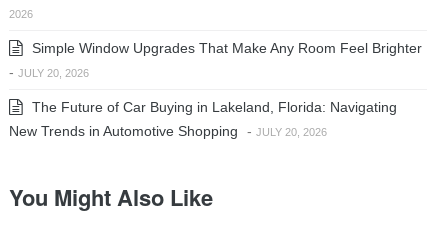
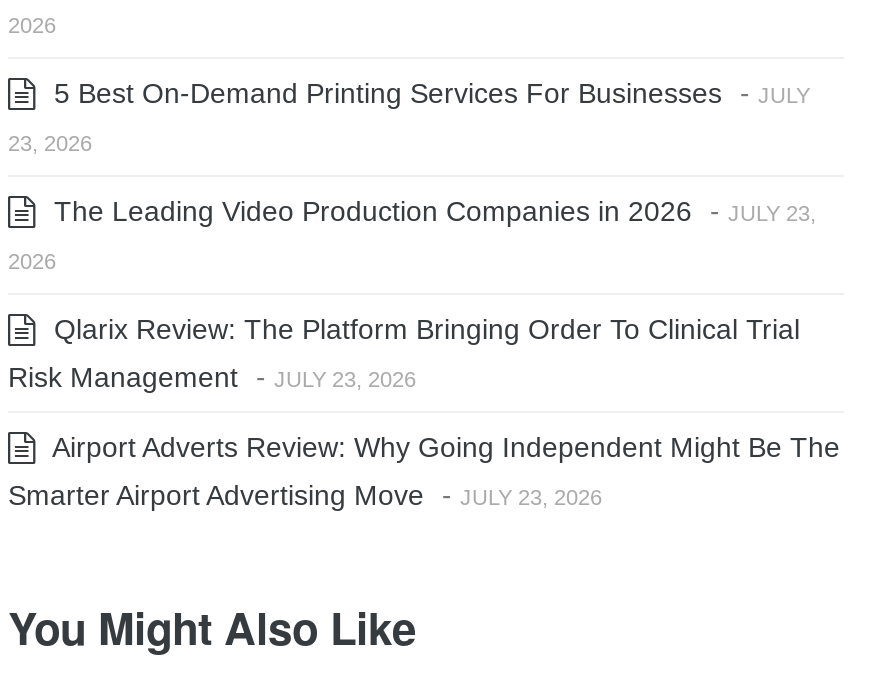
- Simple Window Upgrades That Make Any Room Feel Brighter
- - JULY 20, 2026
- The Future of Car Buying in Lakeland, Florida: Navigating
- New Trends in Automotive Shopping - JULY 20, 2026
+ 5 Best On-Demand Printing Services For Businesses - JULY
+ 23, 2026
+ The Leading Video Production Companies in 2026 - JULY 23,
+ 2026
+ Qlarix Review: The Platform Bringing Order To Clinical Trial
+ Risk Management - JULY 23, 2026
+ Airport Adverts Review: Why Going Independent Might Be The
+ Smarter Airport Advertising Move - JULY 23, 2026
